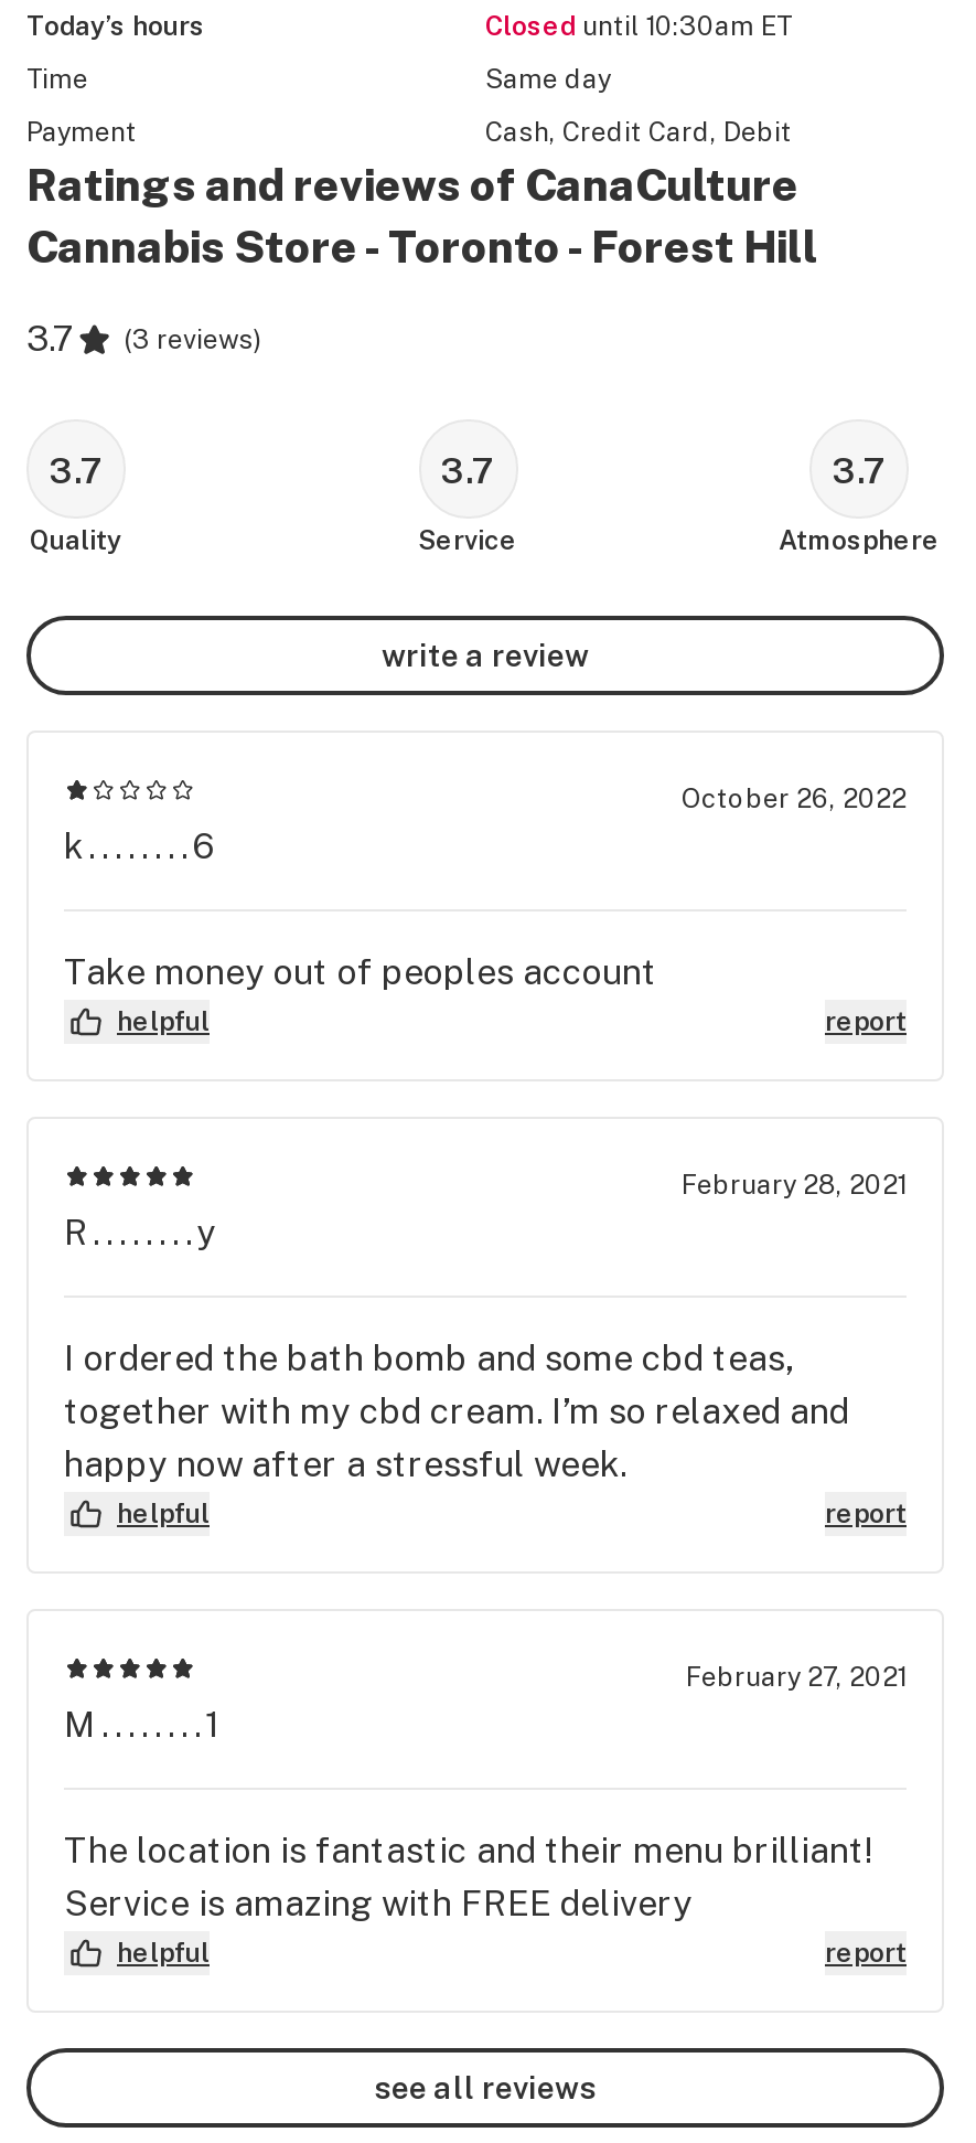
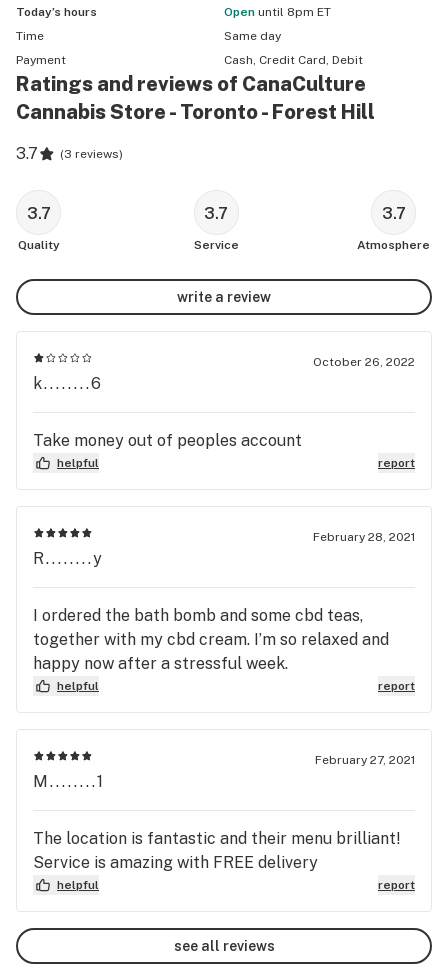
- Closed until 10:30am ET
+ Open until 8pm ET
